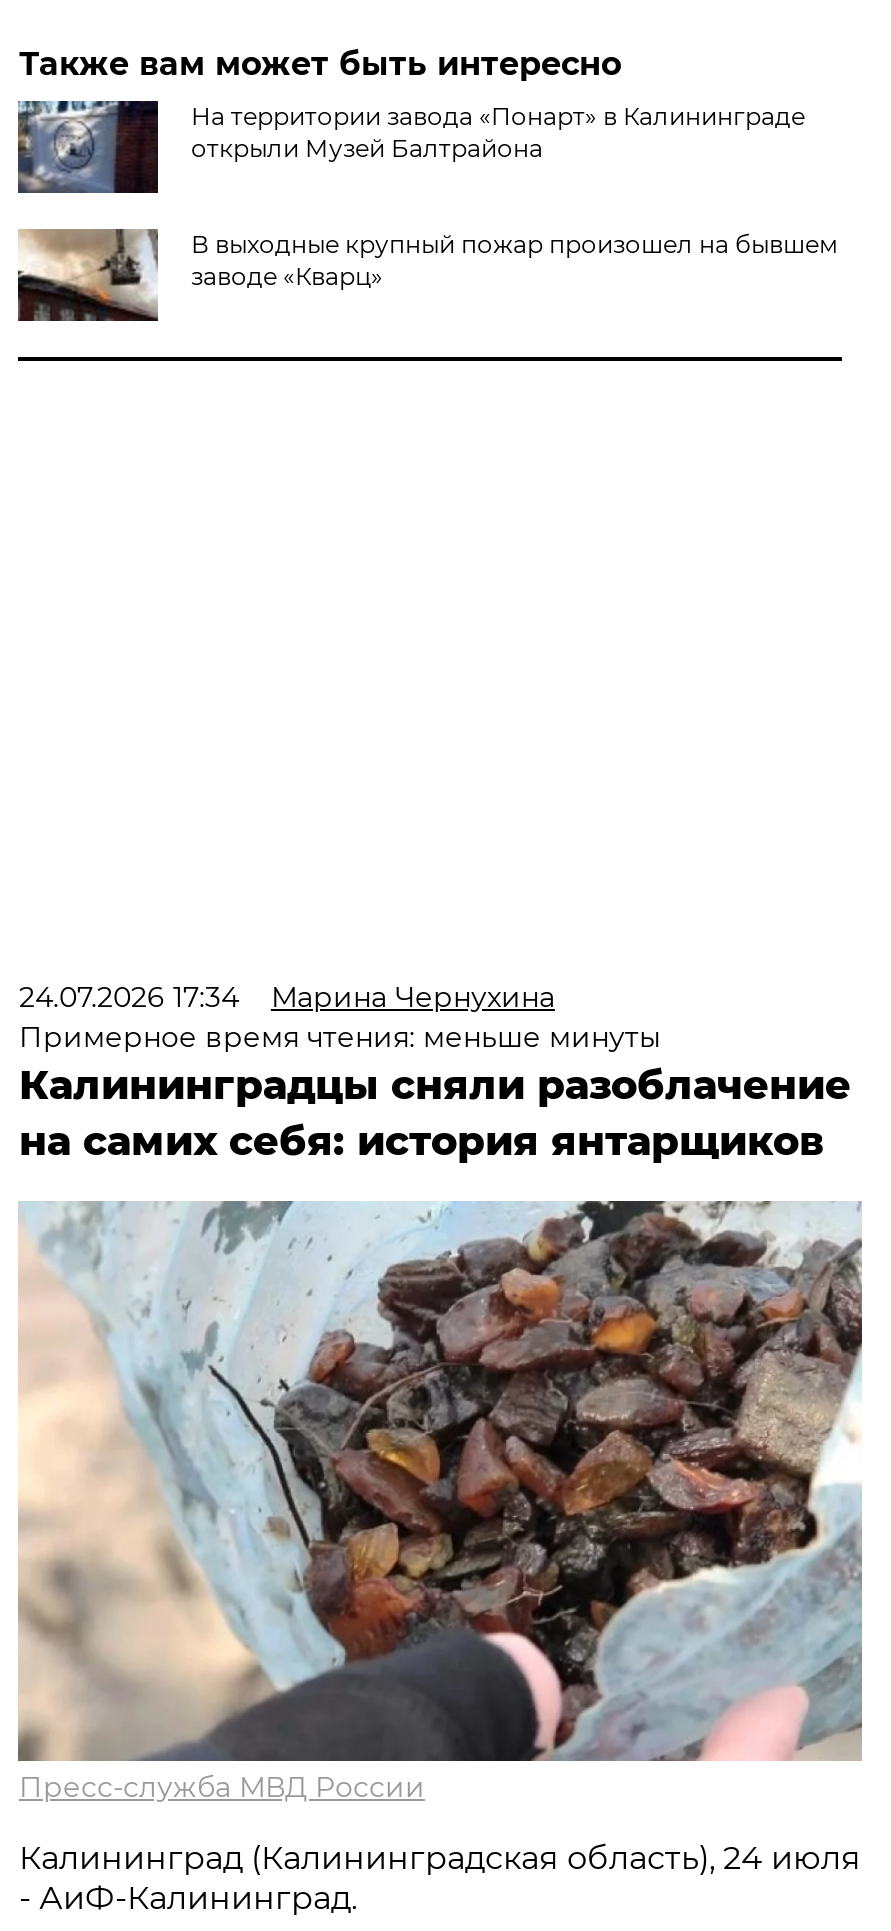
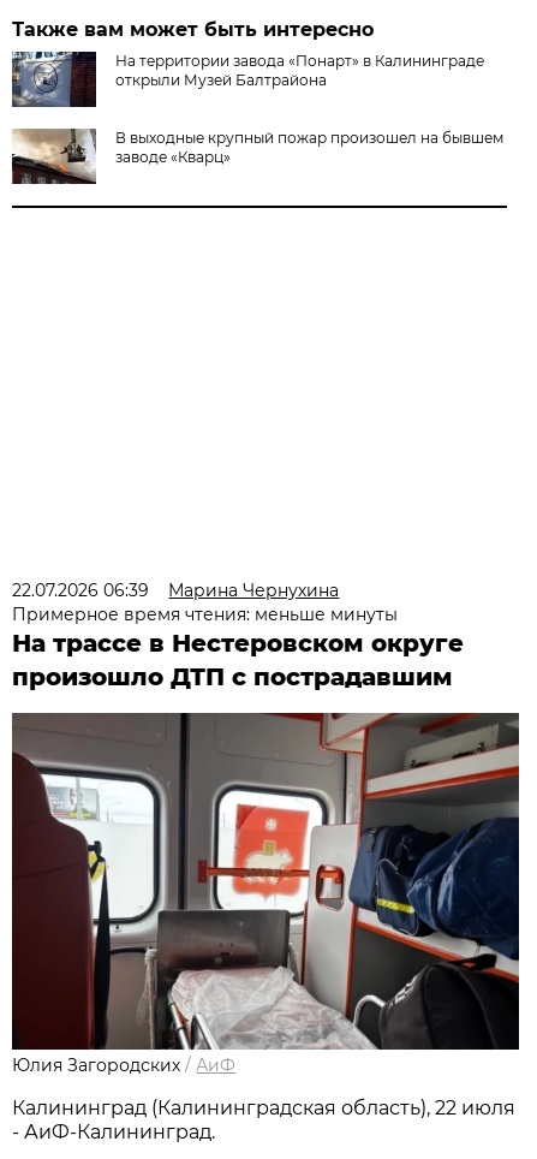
- 24.07.2026 17:34 Марина Чернухина
+ 22.07.2026 06:39 Марина Чернухина

- Калининградцы сняли разоблачение
- на самих себя: история янтарщиков
+ На трассе в Нестеровском округе
+ произошло ДТП с пострадавшим

- [image]
- Пресс-служба МВД России
+ [image]
+ Юлия Загородских / АиФ

- Калининград (Калининградская область), 24 июля
+ Калининград (Калининградская область), 22 июля
